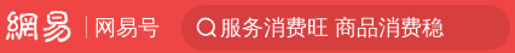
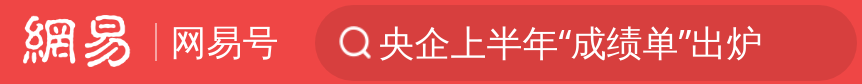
- 服务消费旺 商品消费稳
+ 央企上半年“成绩单”出炉
